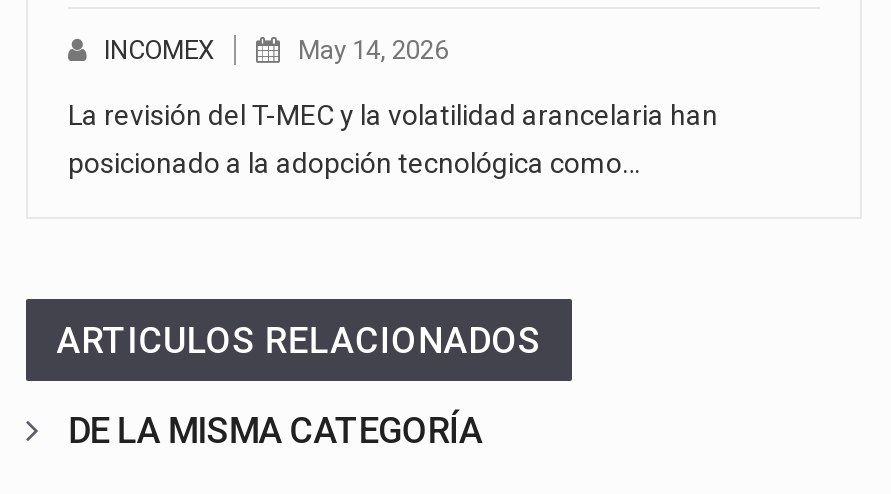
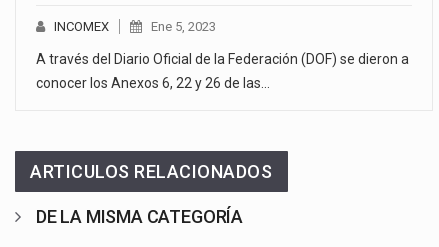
- May 14, 2026
+ Ene 5, 2023

- La revisión del T-MEC y la volatilidad arancelaria han
+ A través del Diario Oficial de la Federación (DOF) se dieron a

- posicionado a la adopción tecnológica como…
+ conocer los Anexos 6, 22 y 26 de las…
